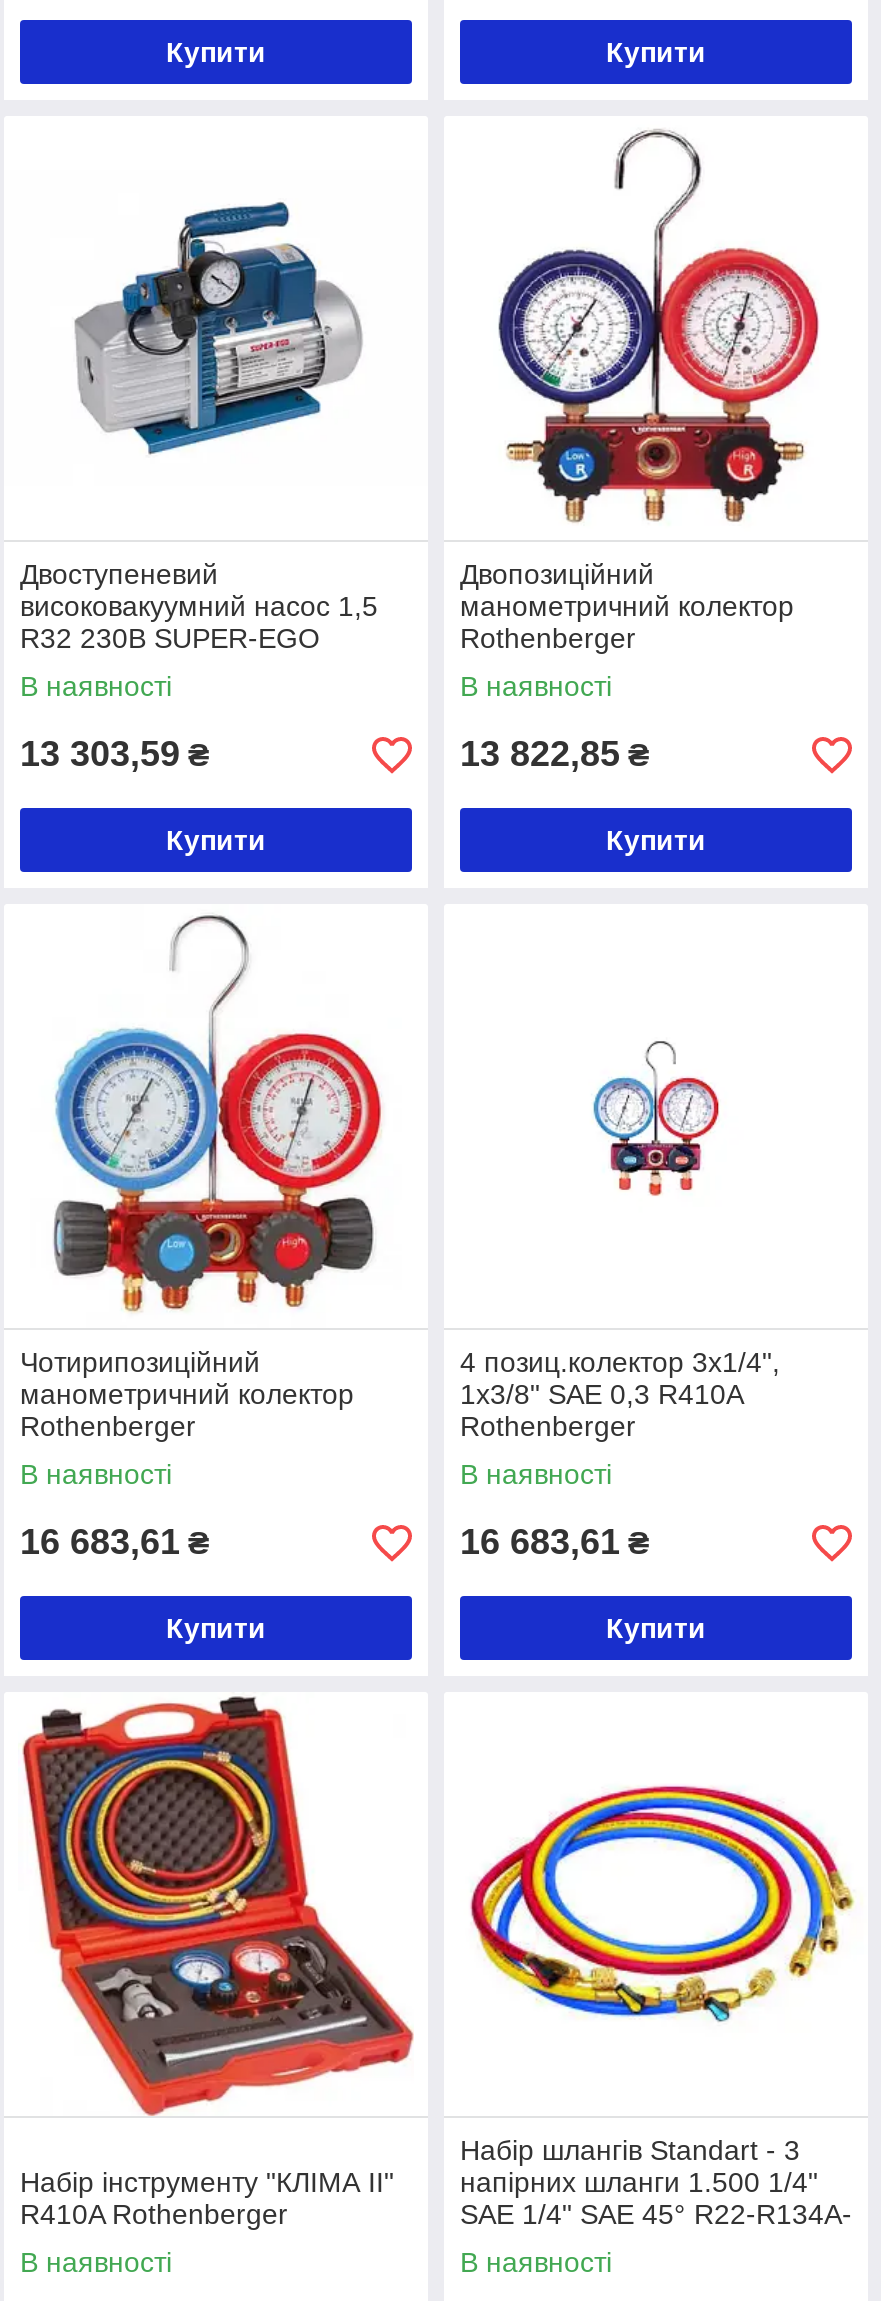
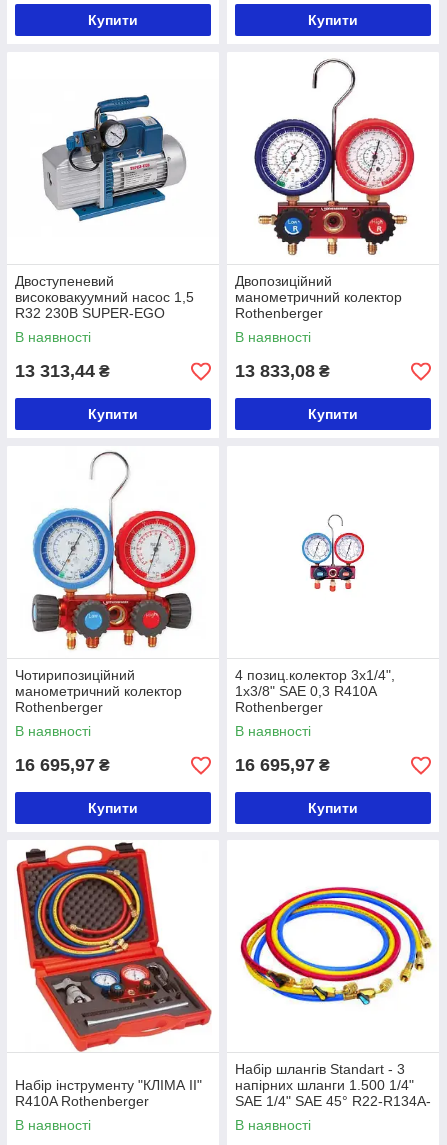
- 13 303,59 ₴
+ 13 313,44 ₴

- 13 822,85 ₴
+ 13 833,08 ₴

- 16 683,61 ₴
+ 16 695,97 ₴

- 16 683,61 ₴
+ 16 695,97 ₴
